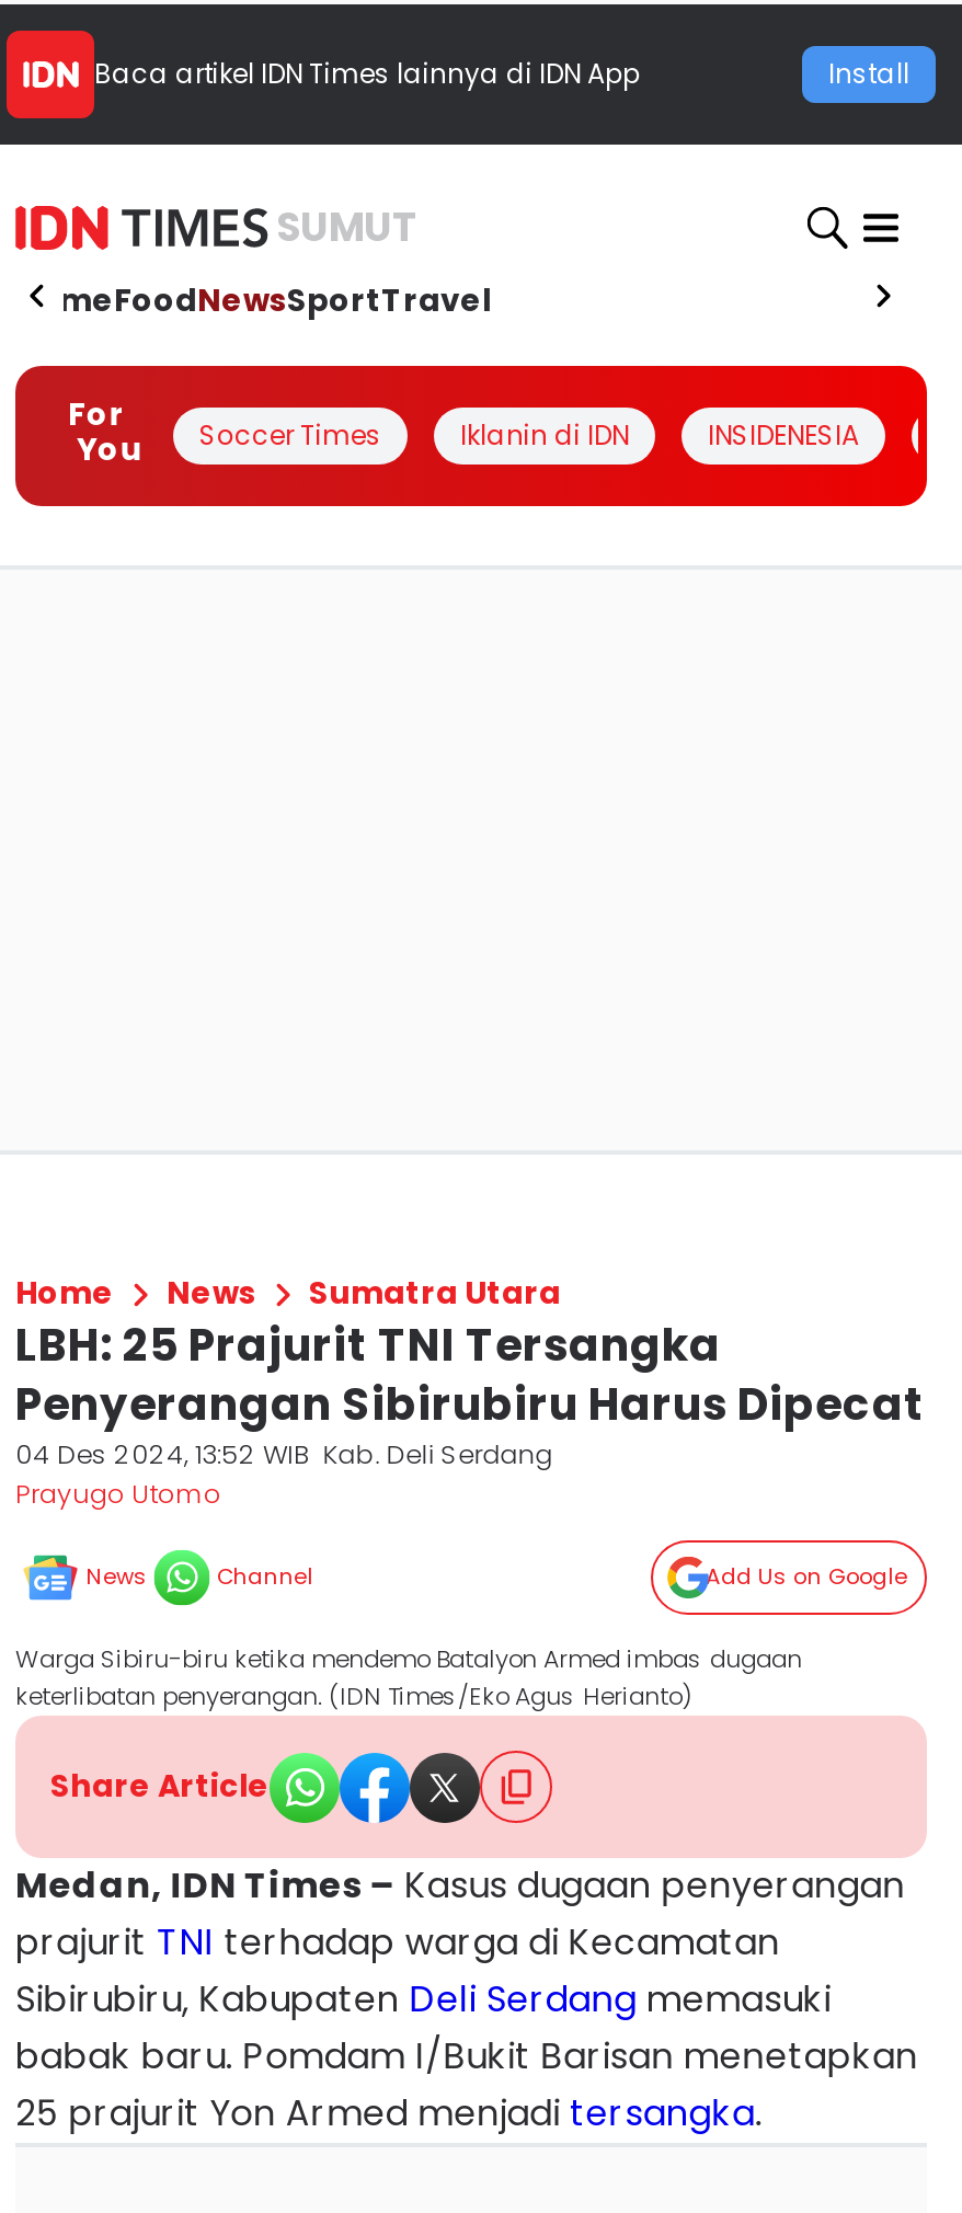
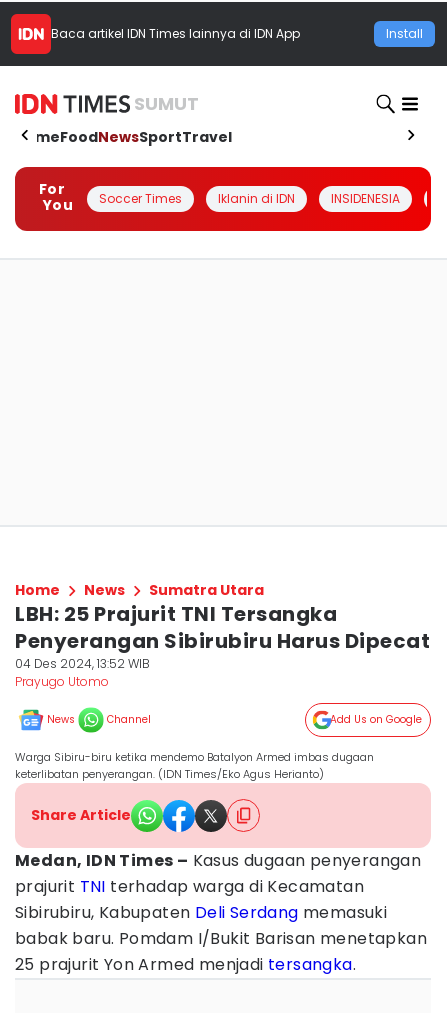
- 04 Des 2024, 13:52 WIB Kab. Deli Serdang
+ 04 Des 2024, 13:52 WIB
